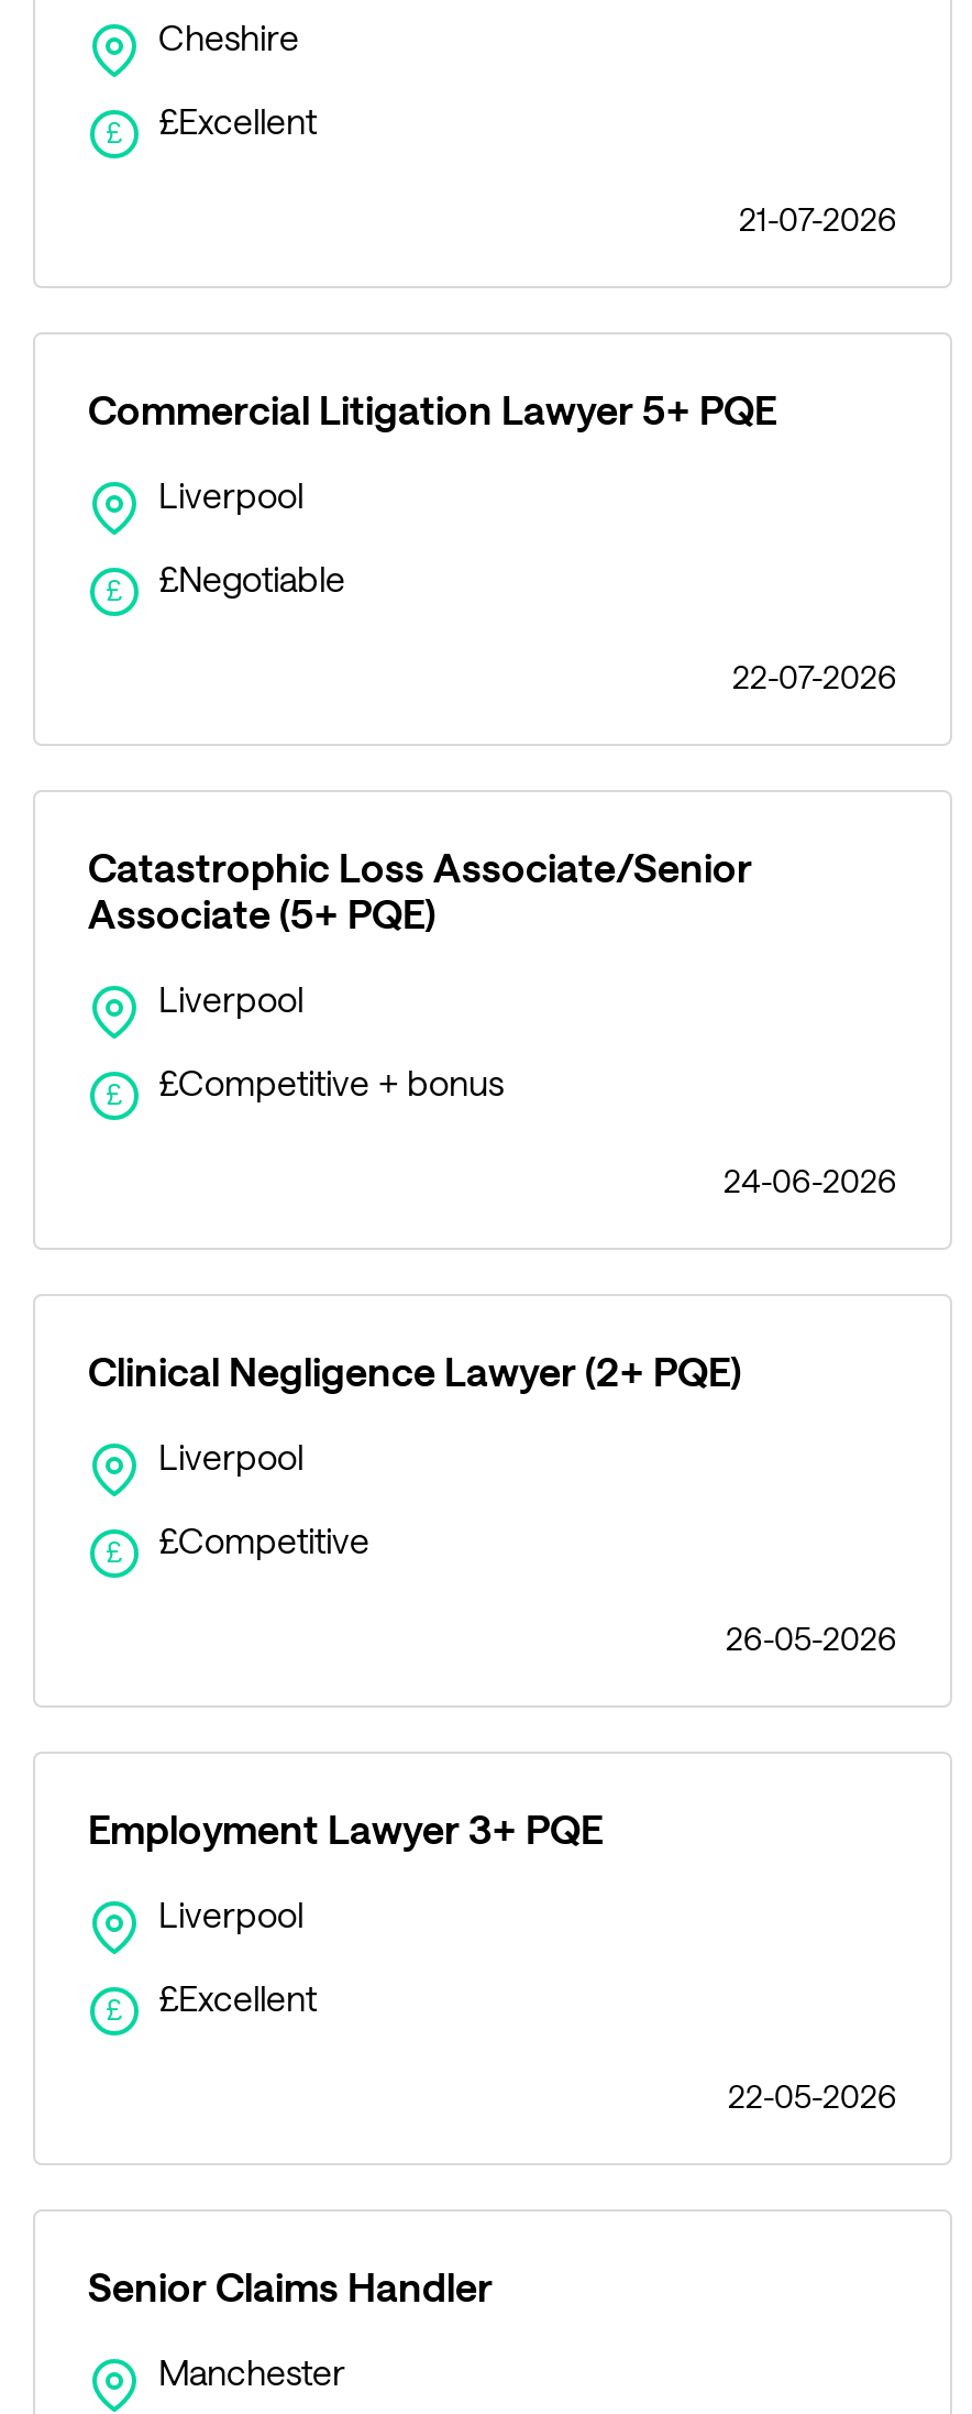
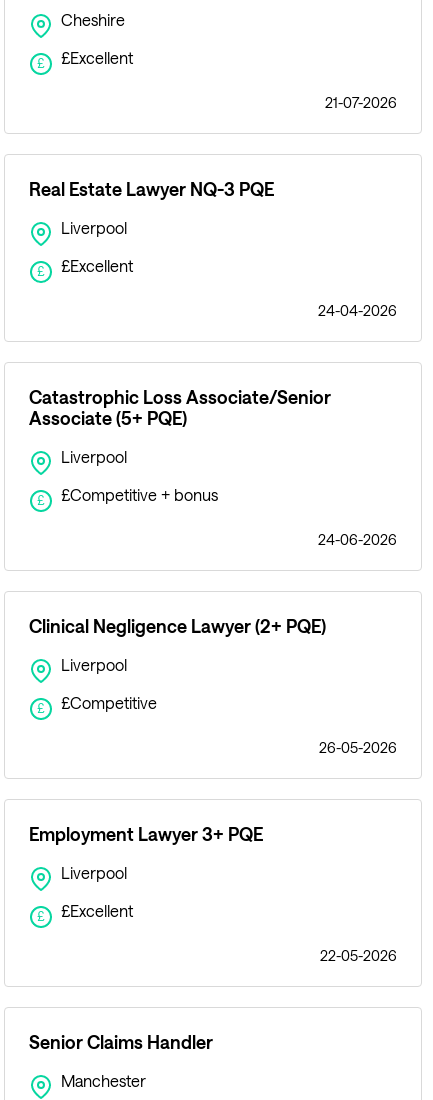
- Commercial Litigation Lawyer 5+ PQE
+ Real Estate Lawyer NQ-3 PQE

- £Negotiable
+ £Excellent

- 22-07-2026
+ 24-04-2026
